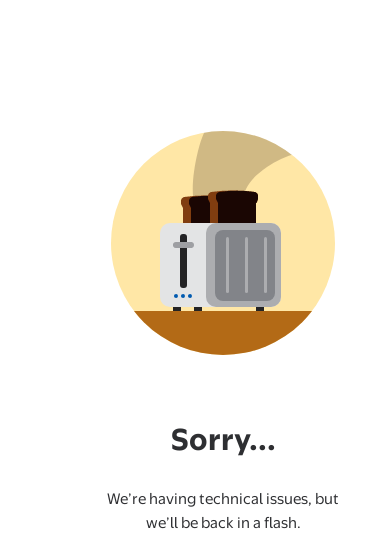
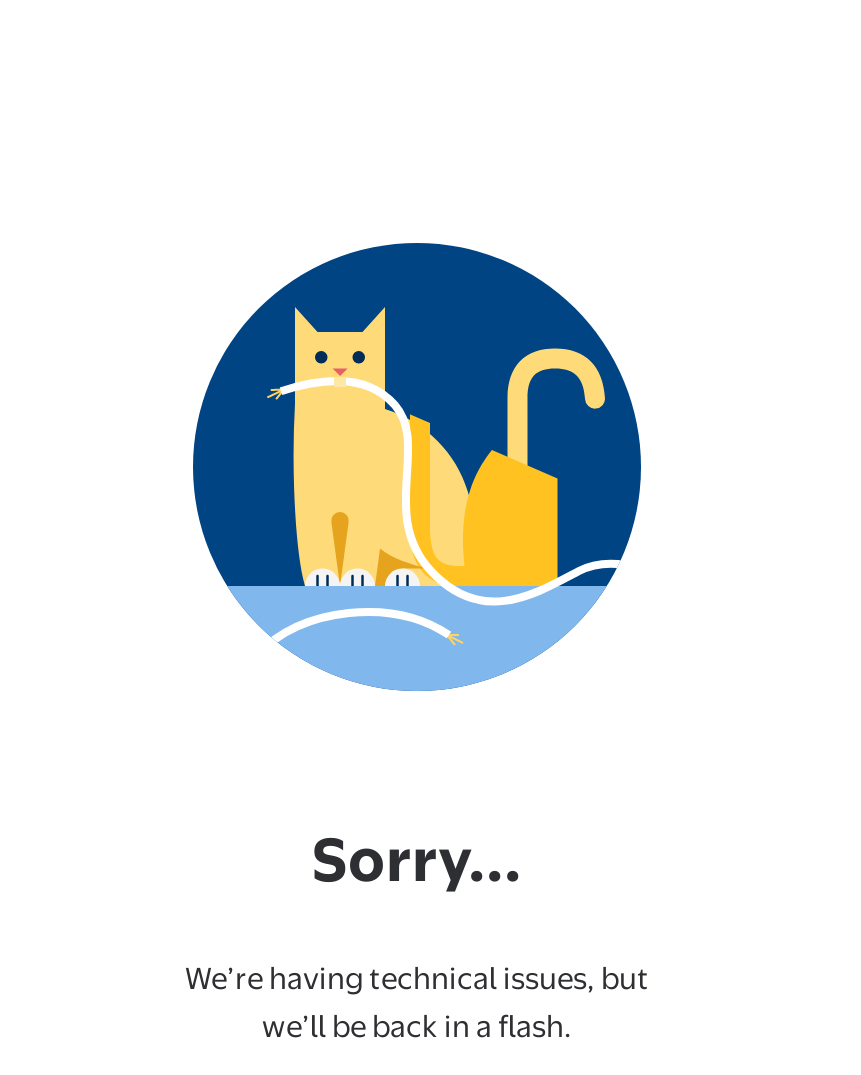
- [image]
+ [image]
